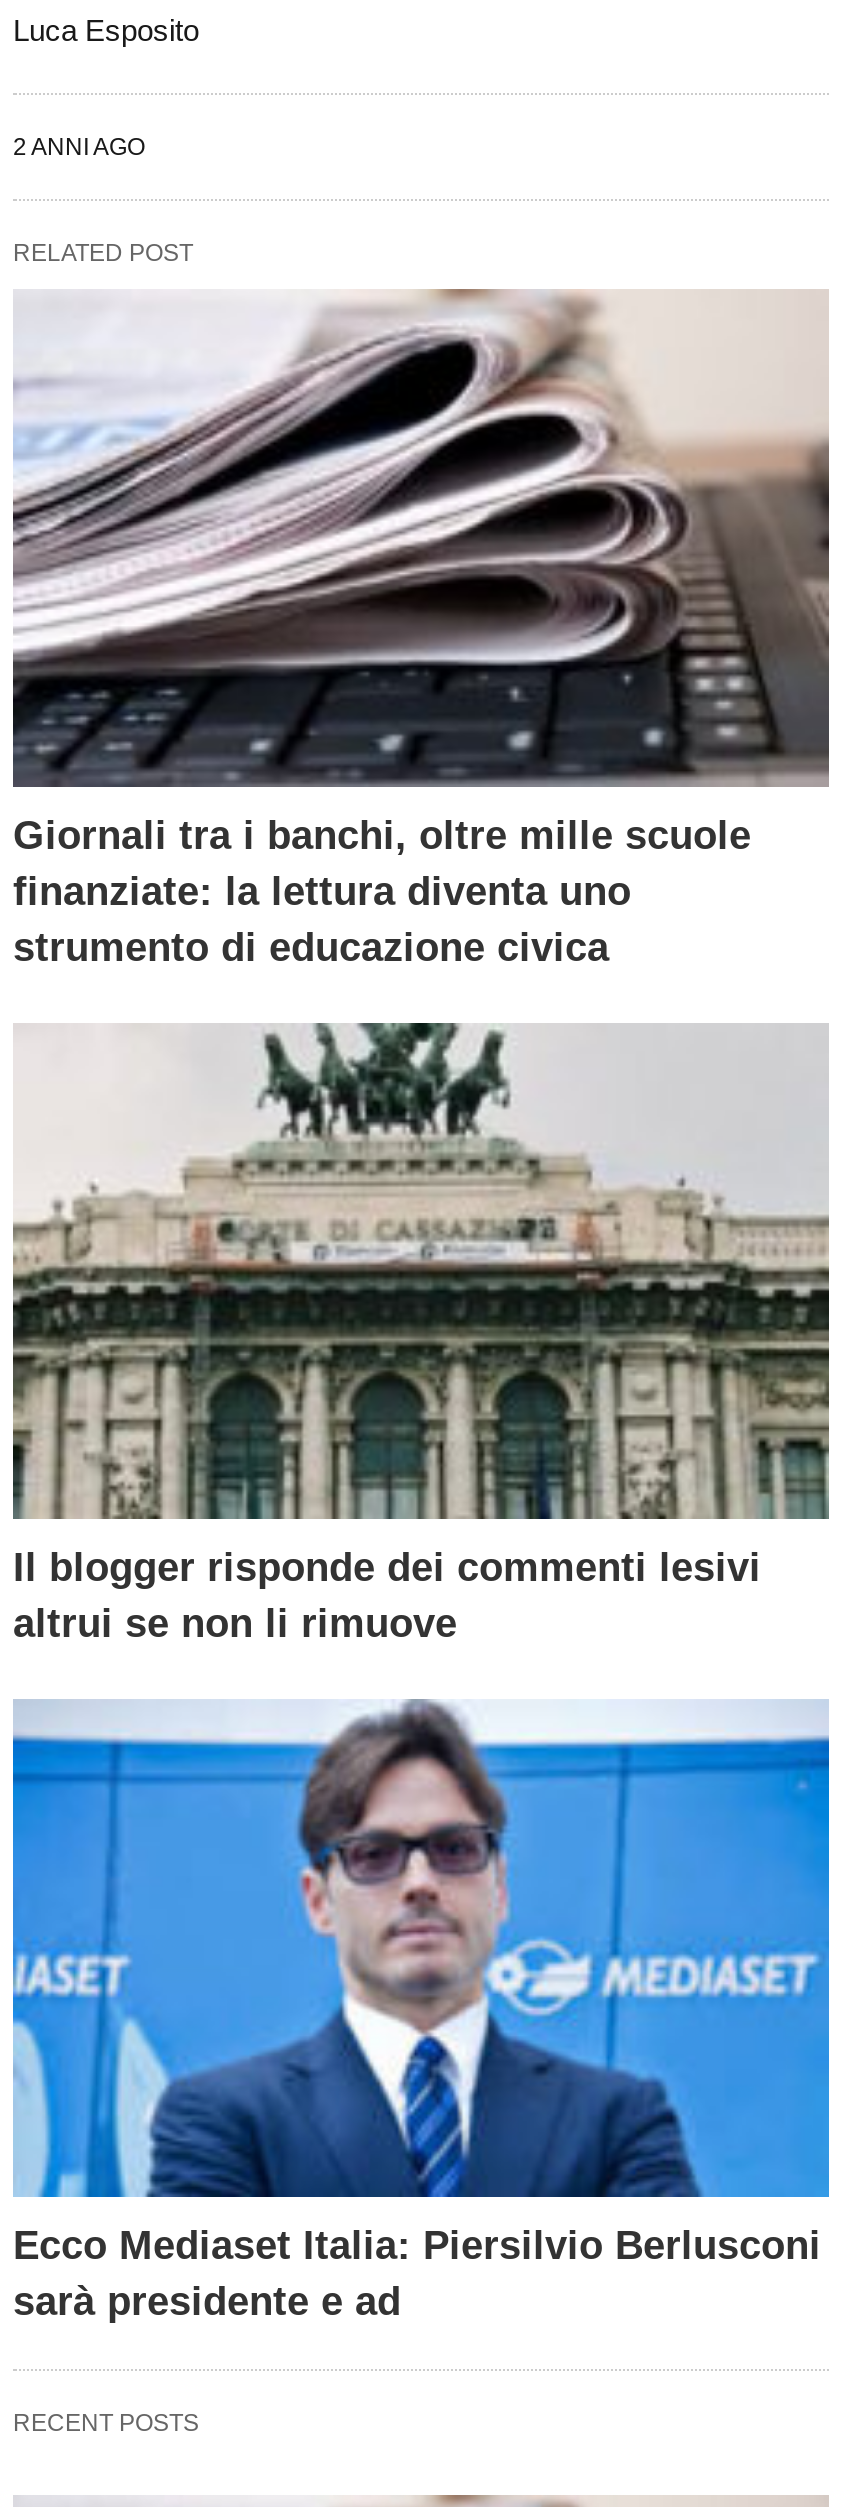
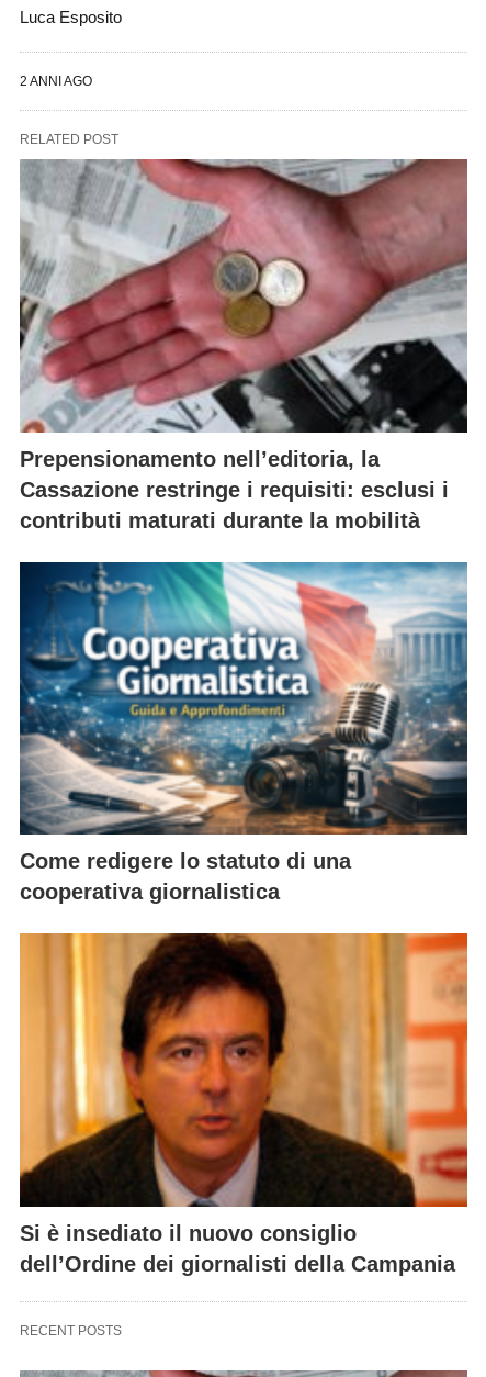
- [image]
- Giornali tra i banchi, oltre mille scuole
- finanziate: la lettura diventa uno
- strumento di educazione civica
+ [image]
+ Prepensionamento nell’editoria, la
+ Cassazione restringe i requisiti: esclusi i
+ contributi maturati durante la mobilità

- [image]
- Il blogger risponde dei commenti lesivi
- altrui se non li rimuove
+ [image]
+ Come redigere lo statuto di una
+ cooperativa giornalistica

- [image]
- Ecco Mediaset Italia: Piersilvio Berlusconi
- sarà presidente e ad
+ [image]
+ Si è insediato il nuovo consiglio
+ dell’Ordine dei giornalisti della Campania
